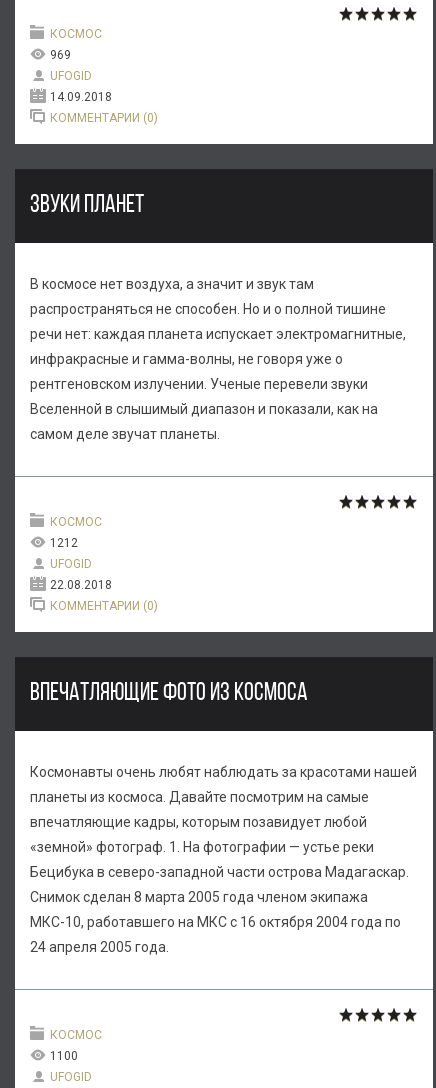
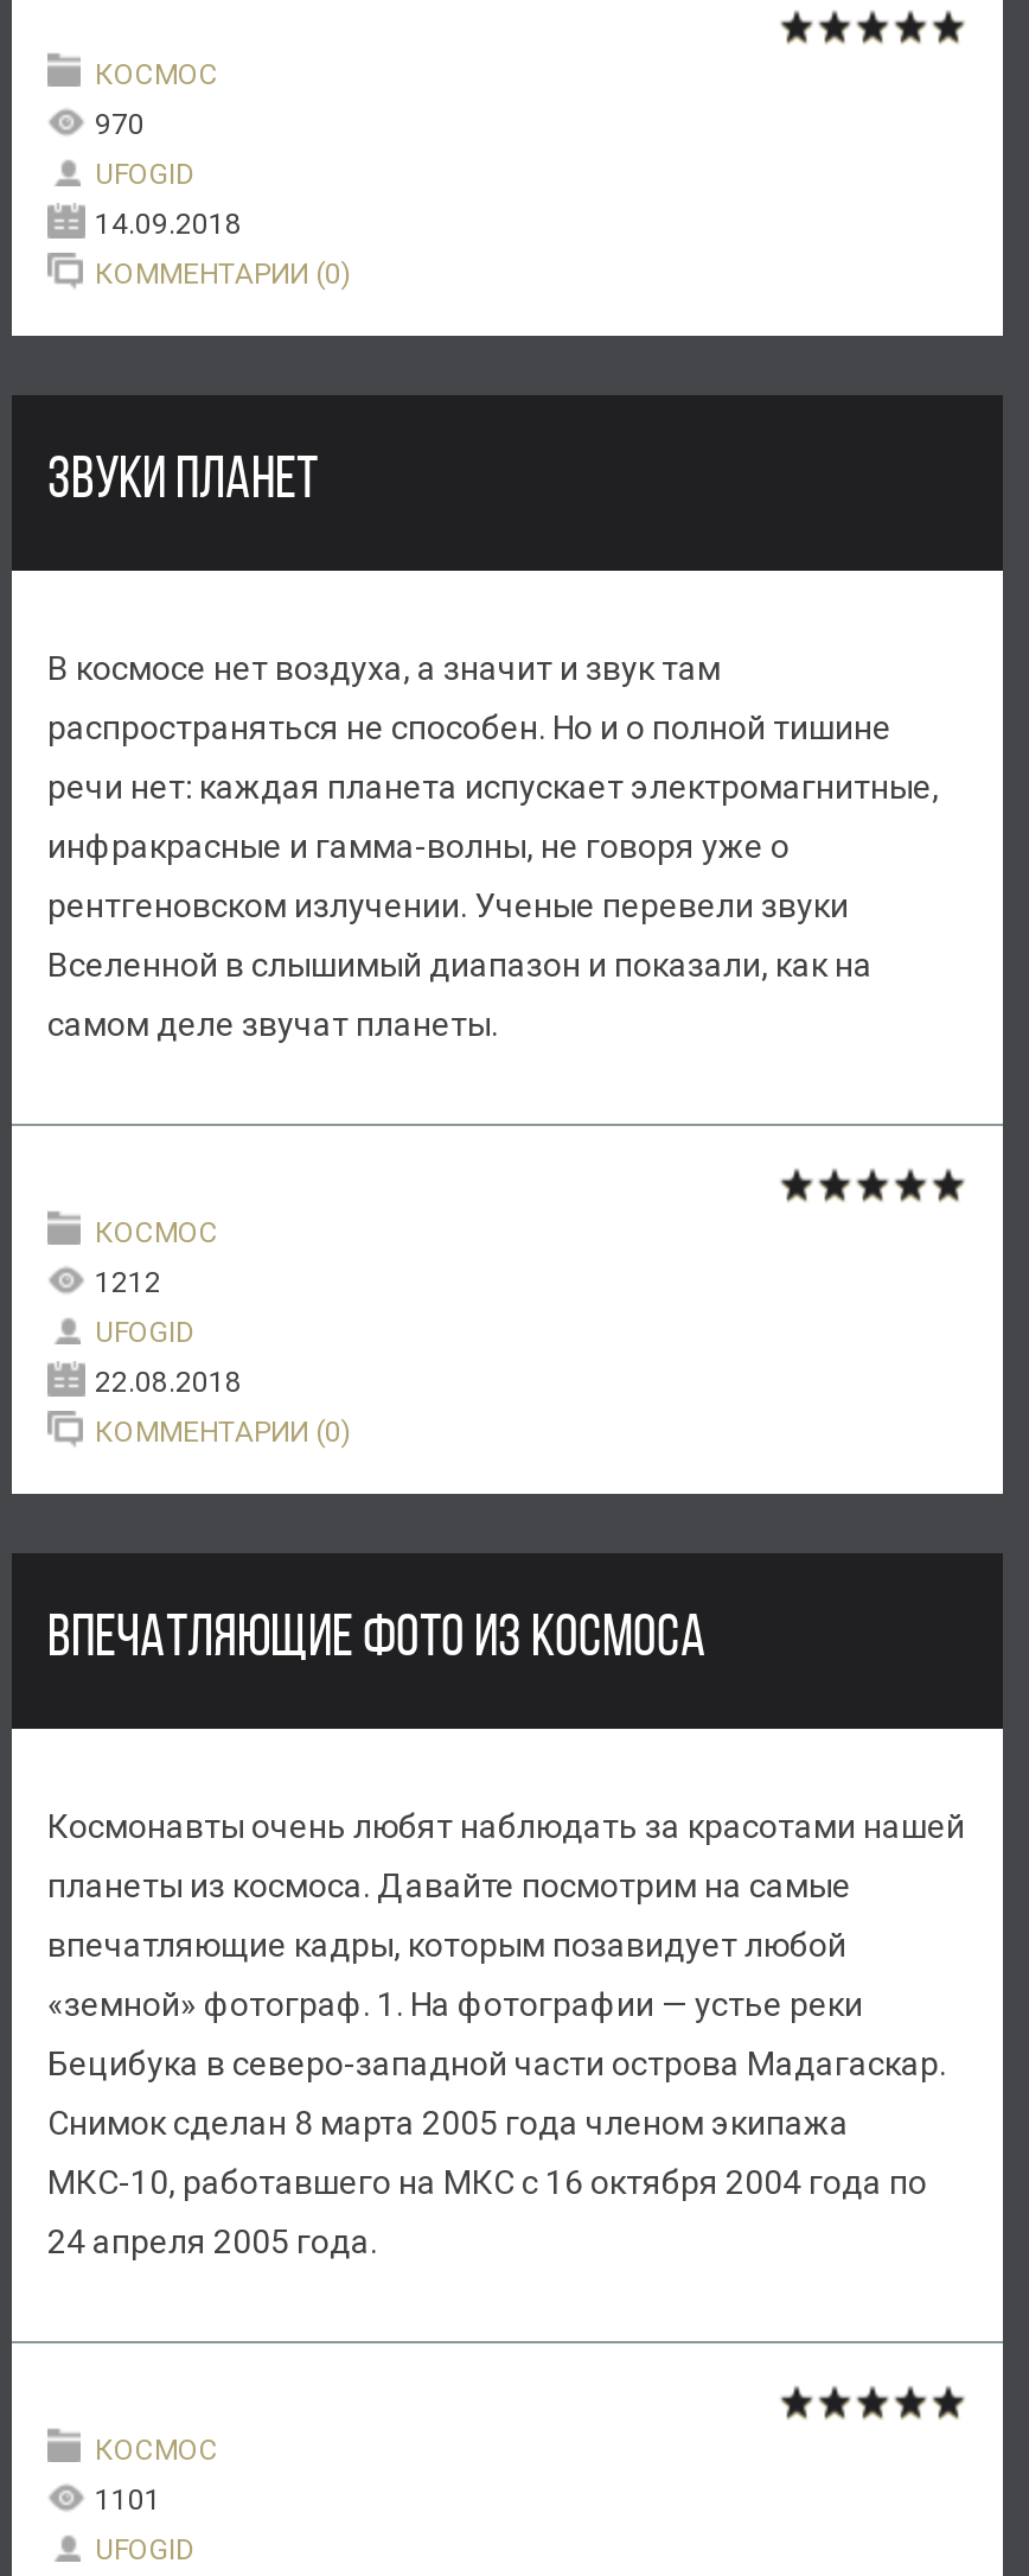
- 969
+ 970

- 1100
+ 1101
